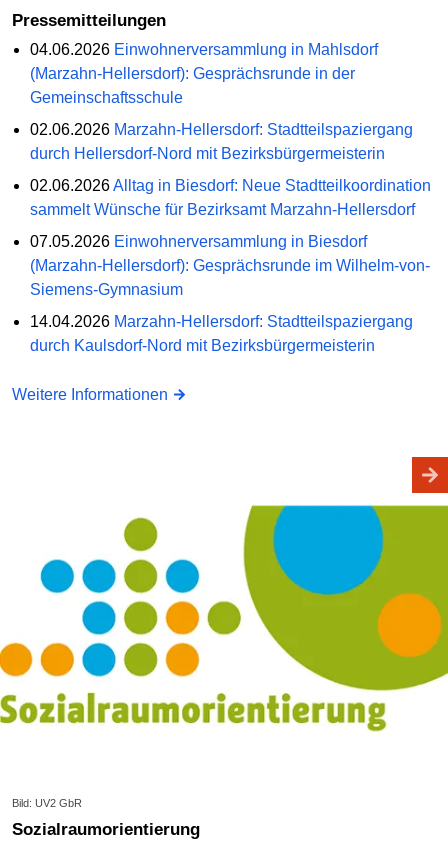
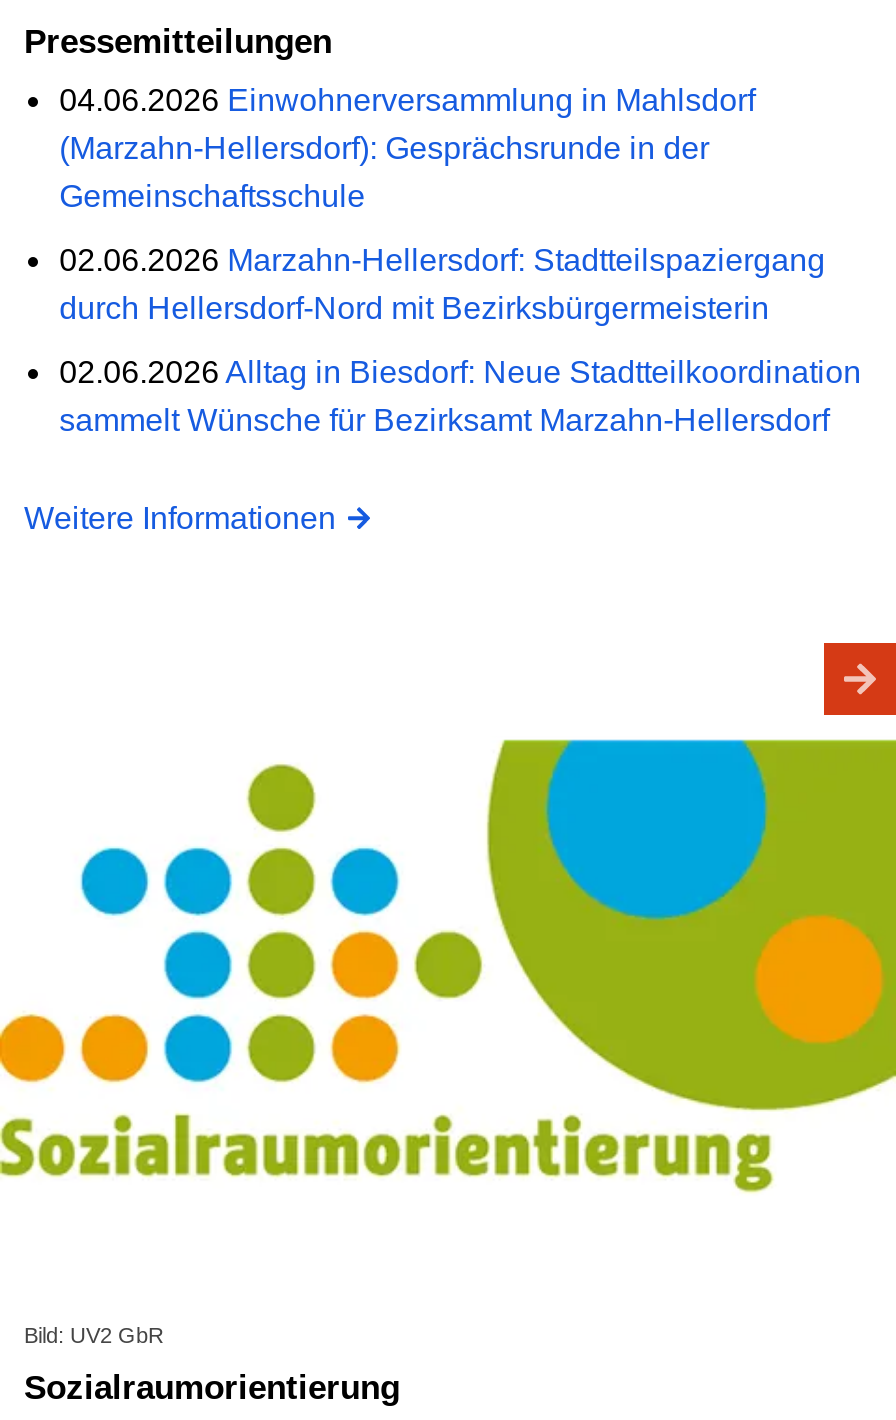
- 07.05.2026 Einwohnerversammlung in Biesdorf
- (Marzahn-Hellersdorf): Gesprächsrunde im Wilhelm-von-
- Siemens-Gymnasium
- 14.04.2026 Marzahn-Hellersdorf: Stadtteilspaziergang
- durch Kaulsdorf-Nord mit Bezirksbürgermeisterin
